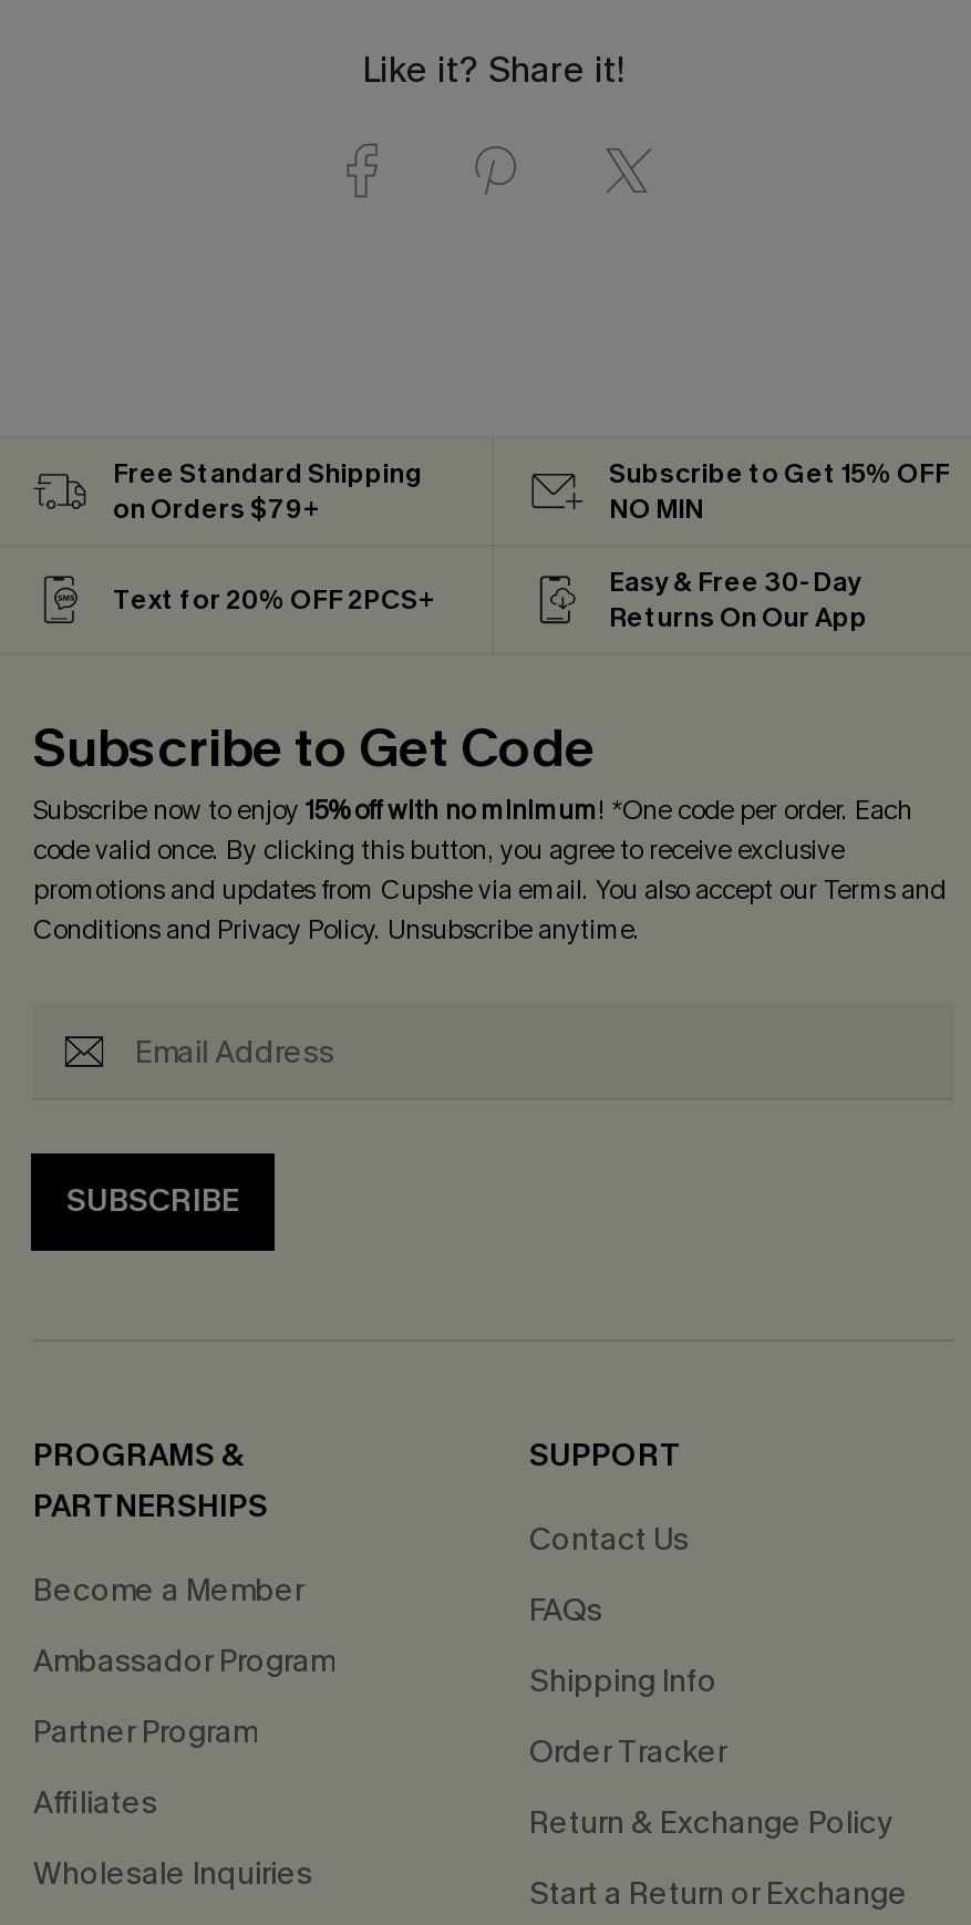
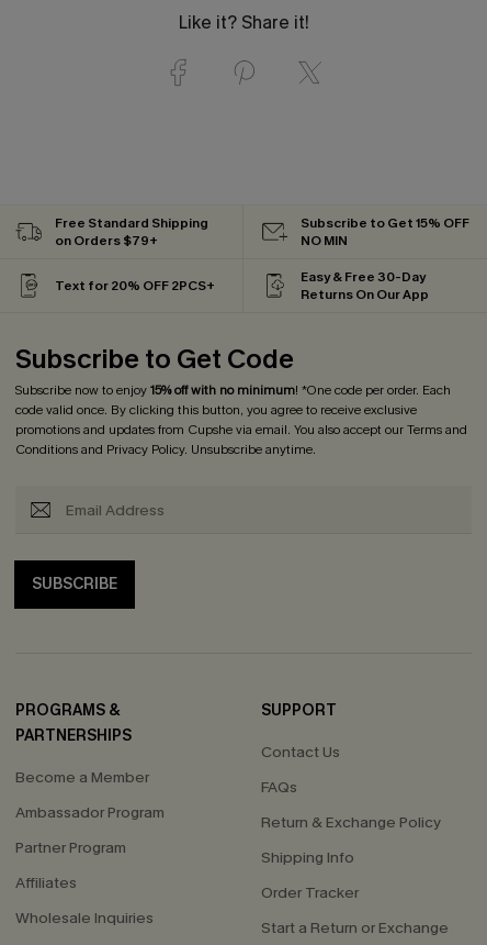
moved down: Shipping Info | Order Tracker

moved up: Return & Exchange Policy
